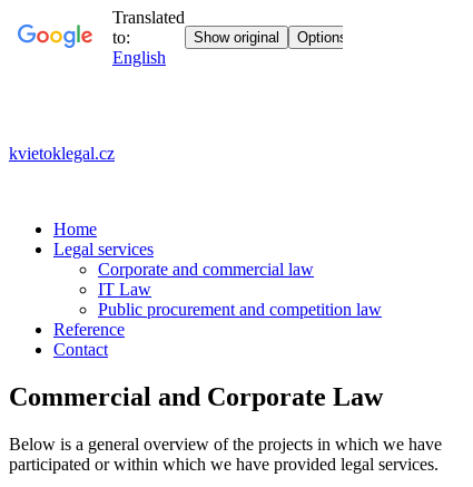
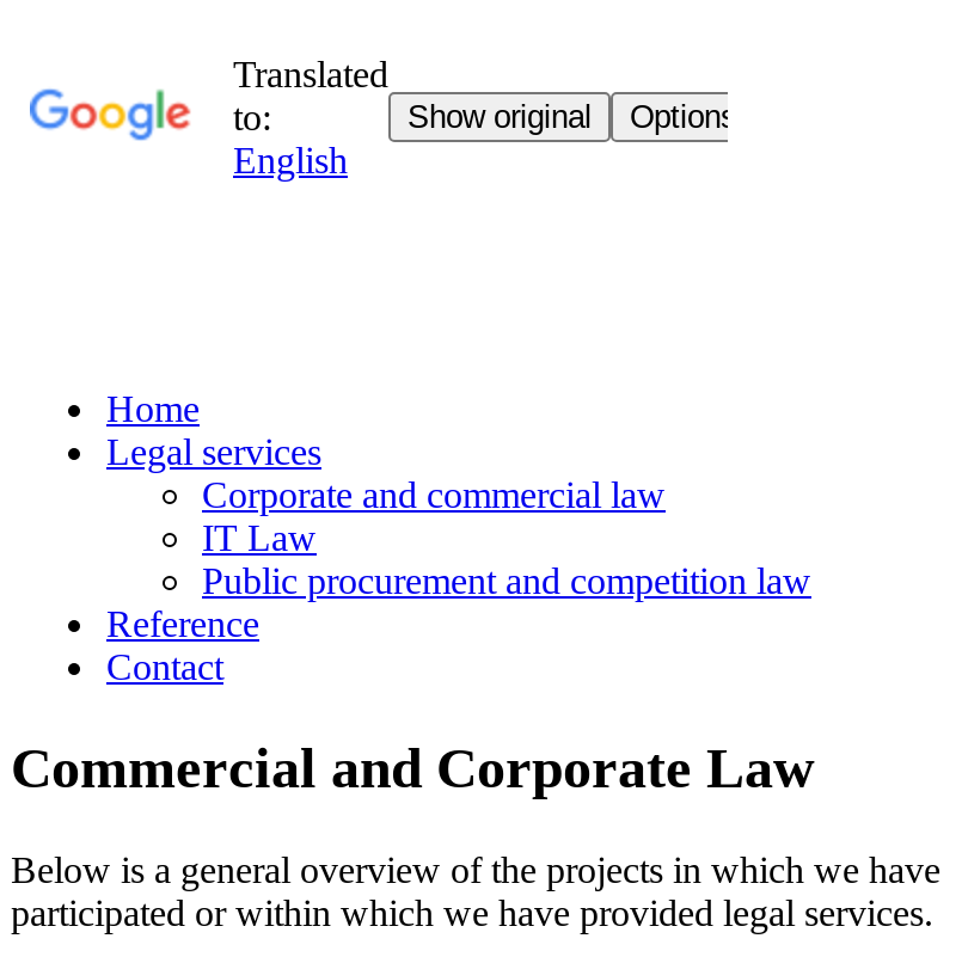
- kvietoklegal.cz
